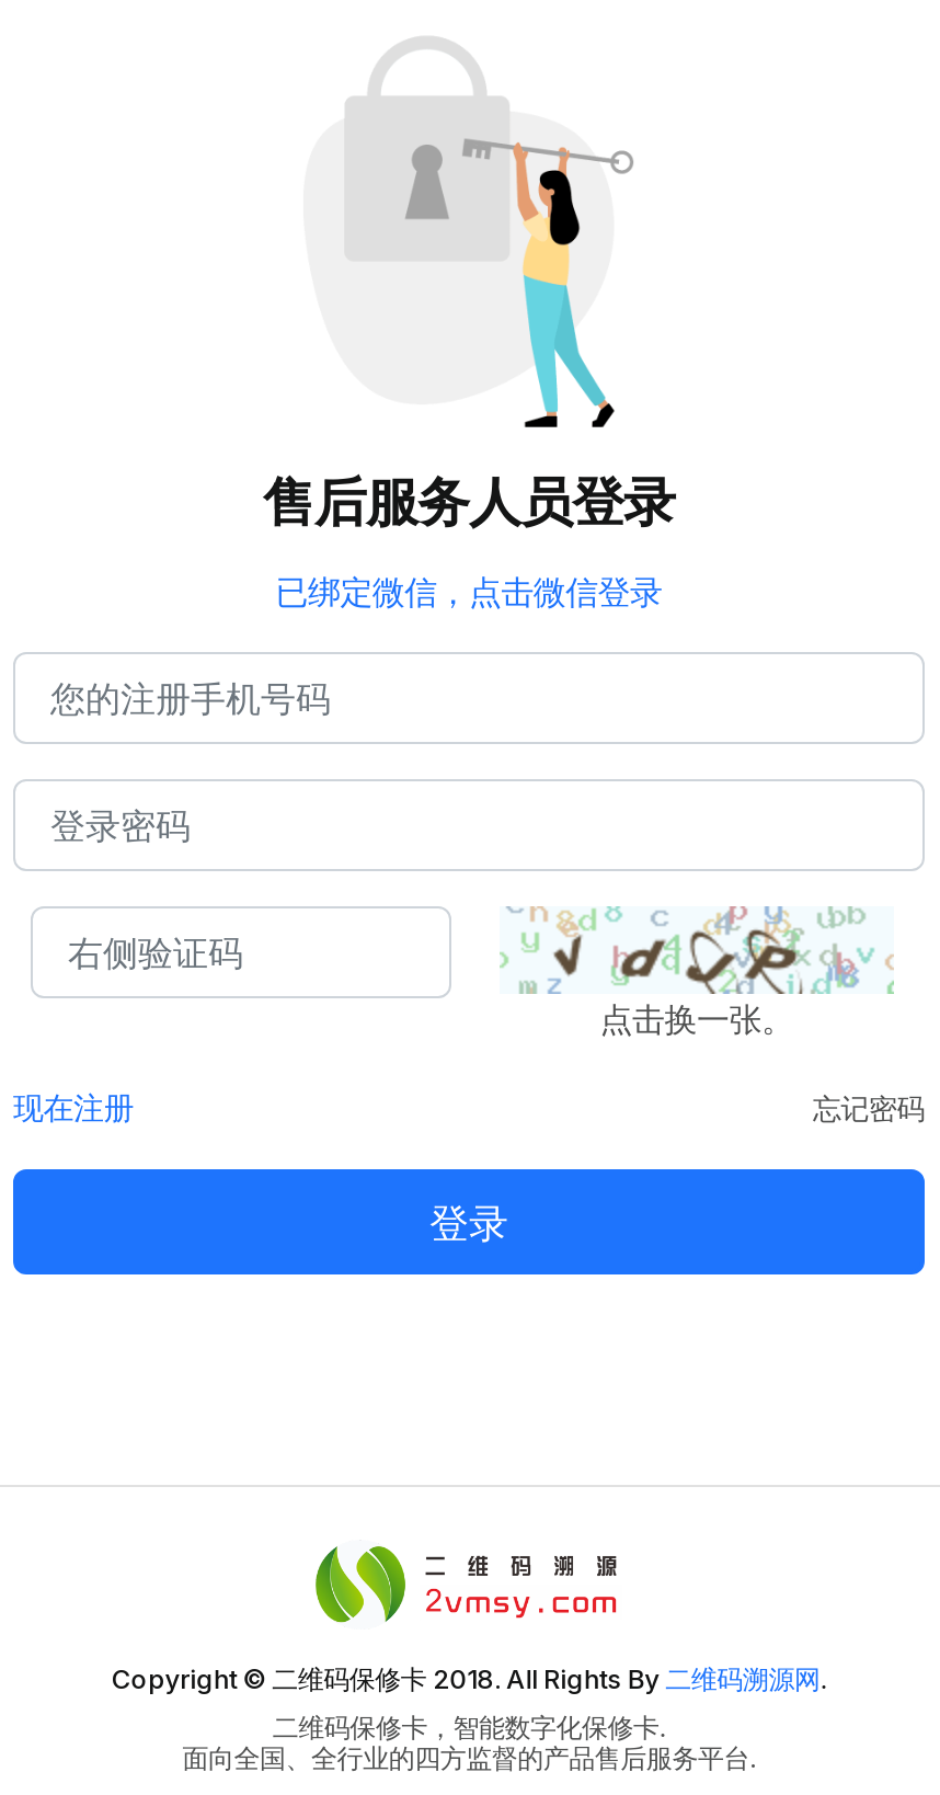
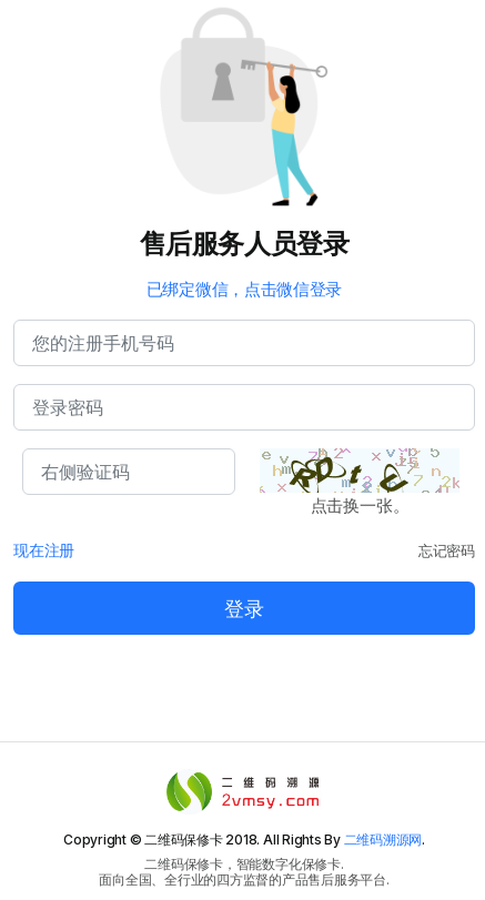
- [image]
+ [image]
